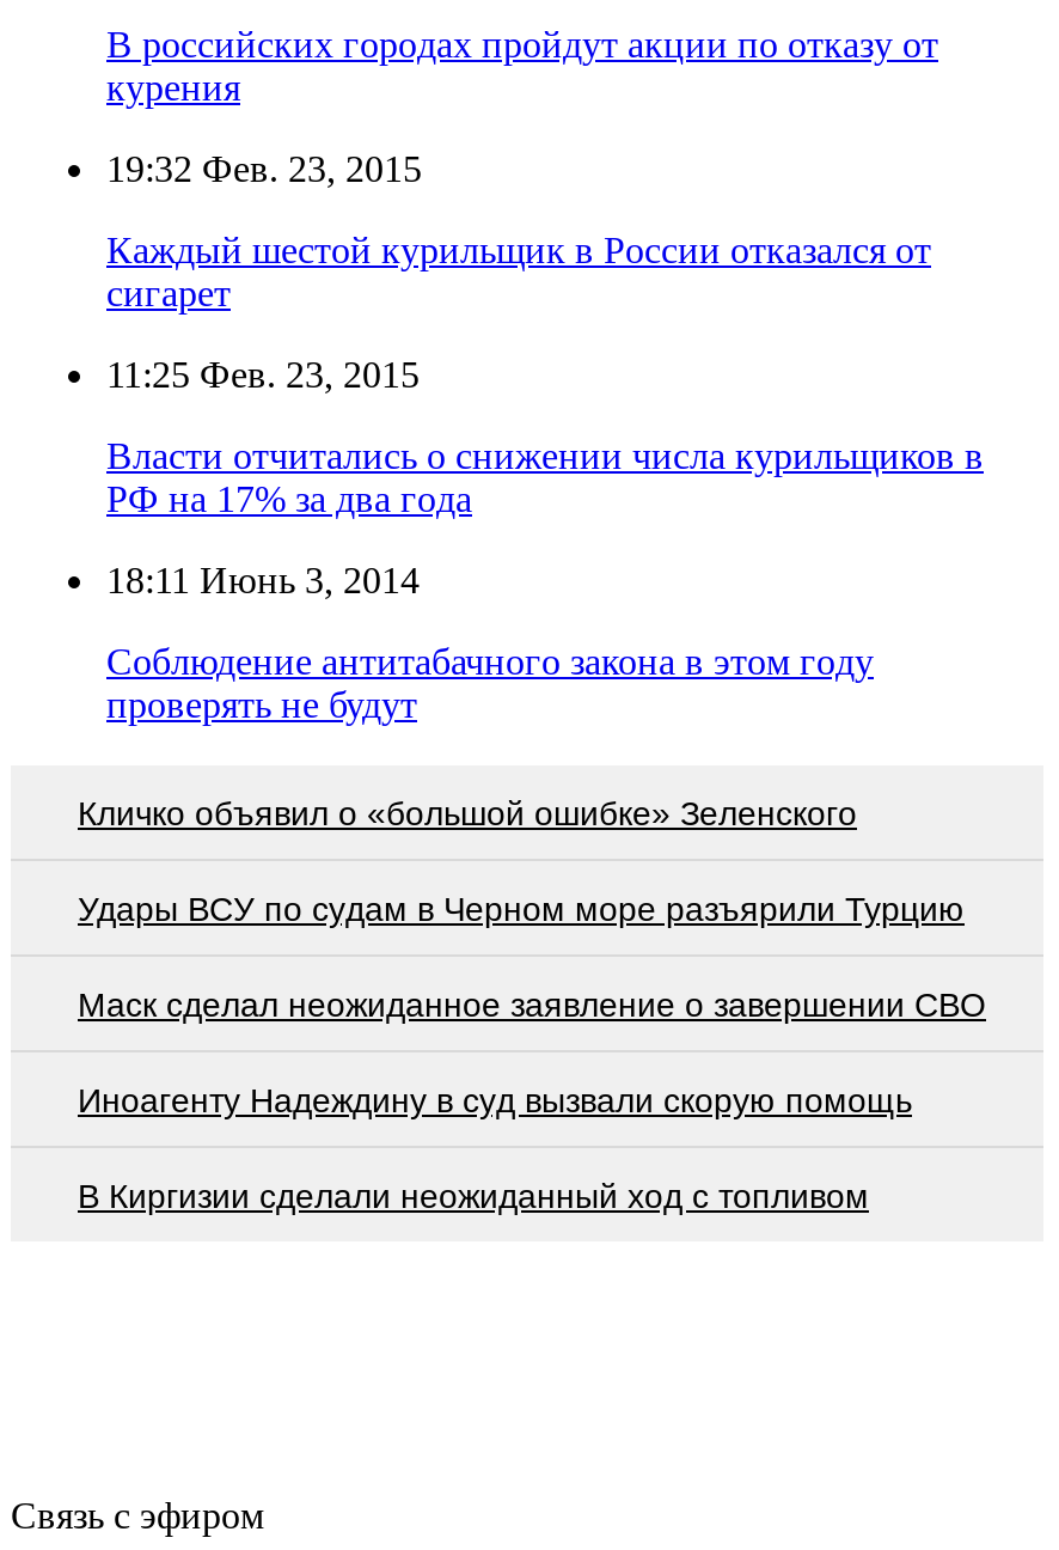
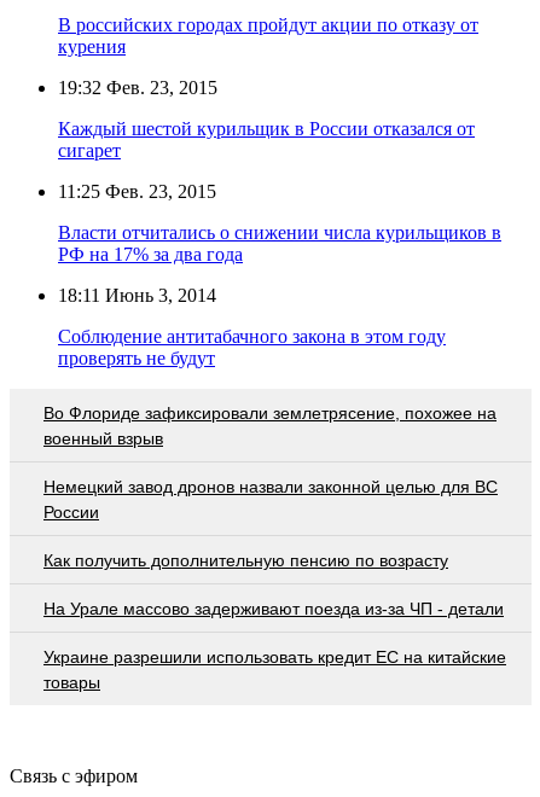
- Кличко объявил о «большой ошибке» Зеленского
+ Во Флориде зафиксировали землетрясение, похожее на
+ военный взрыв

- Удары ВСУ по судам в Черном море разъярили Турцию
+ Немецкий завод дронов назвали законной целью для ВС
+ России

- Маск сделал неожиданное заявление о завершении СВО
+ Как получить дополнительную пенсию по возрасту

- Иноагенту Надеждину в суд вызвали скорую помощь
+ На Урале массово задерживают поезда из-за ЧП - детали

- В Киргизии сделали неожиданный ход с топливом
+ Украине разрешили использовать кредит ЕС на китайские
+ товары
